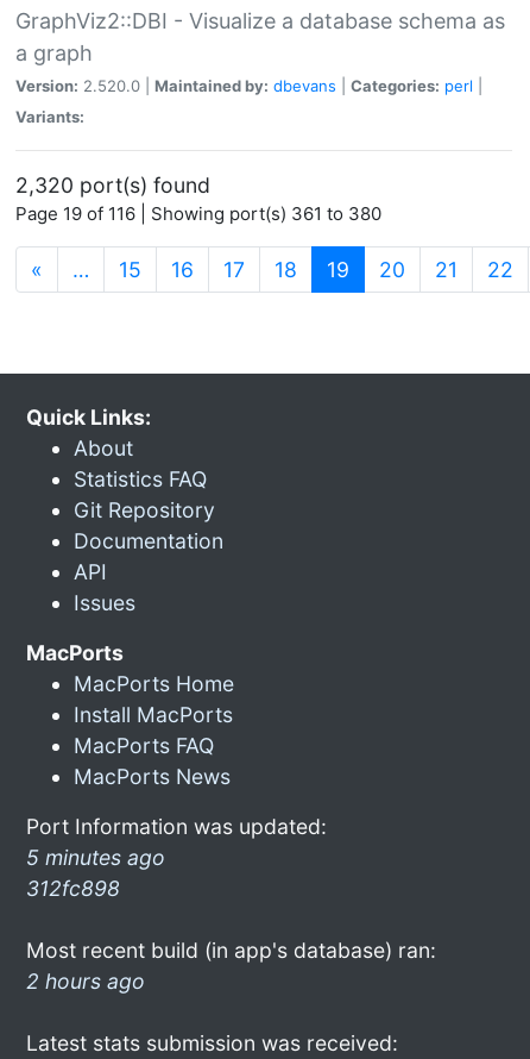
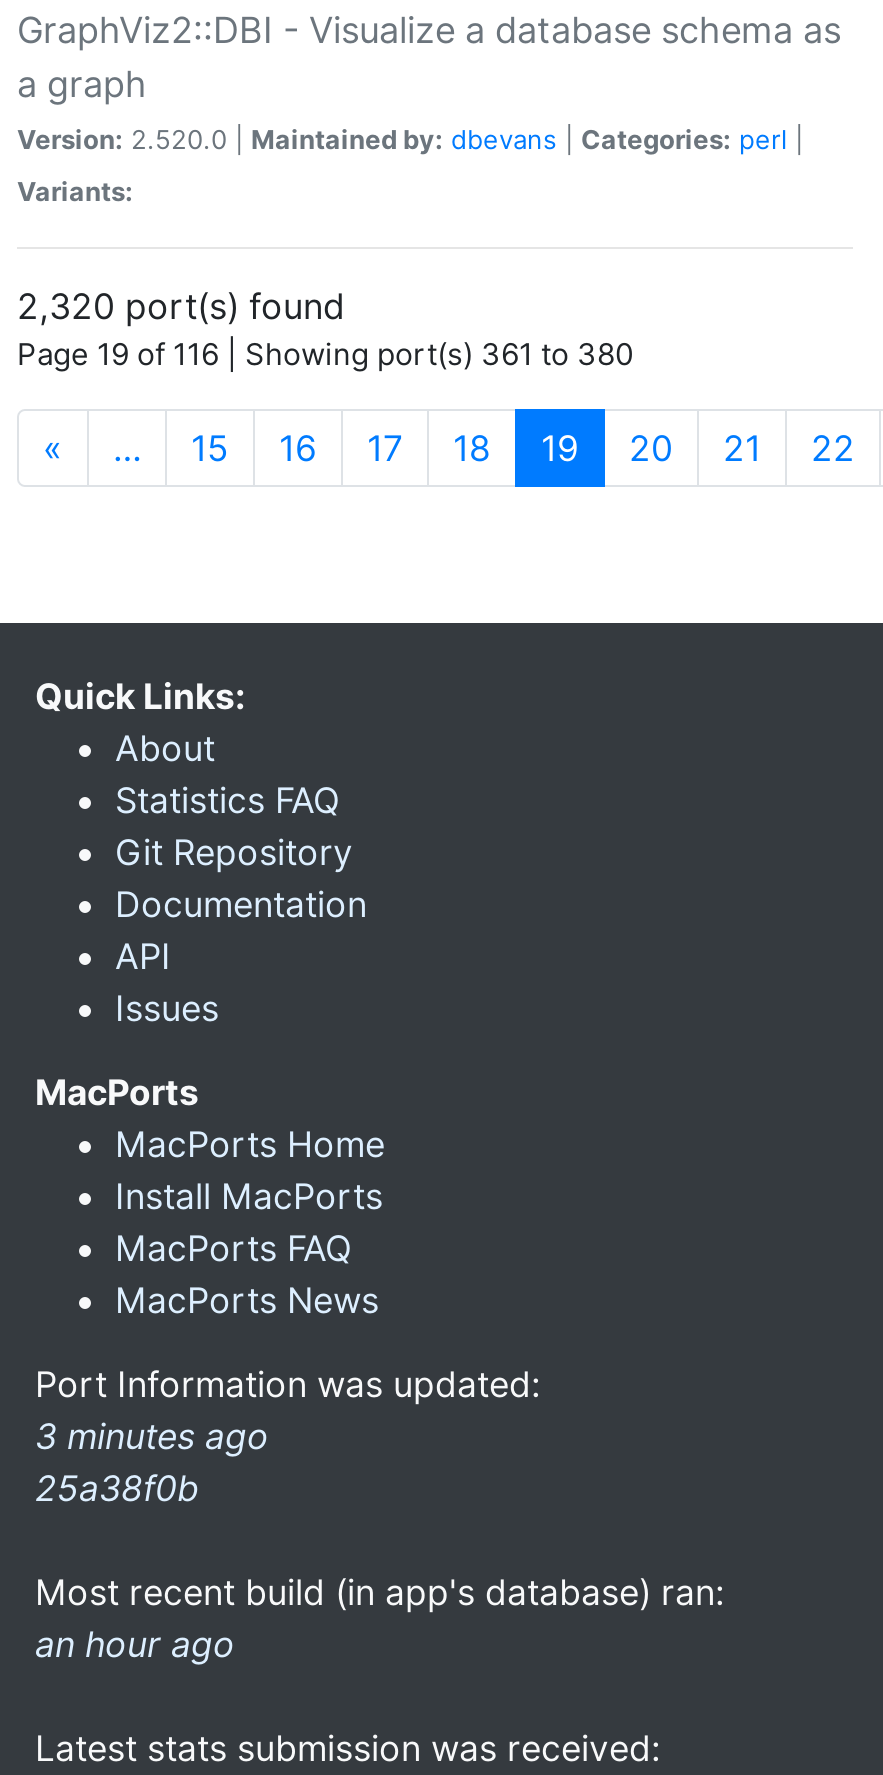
- 5 minutes ago
- 312fc898
+ 3 minutes ago
+ 25a38f0b

- 2 hours ago
+ an hour ago
